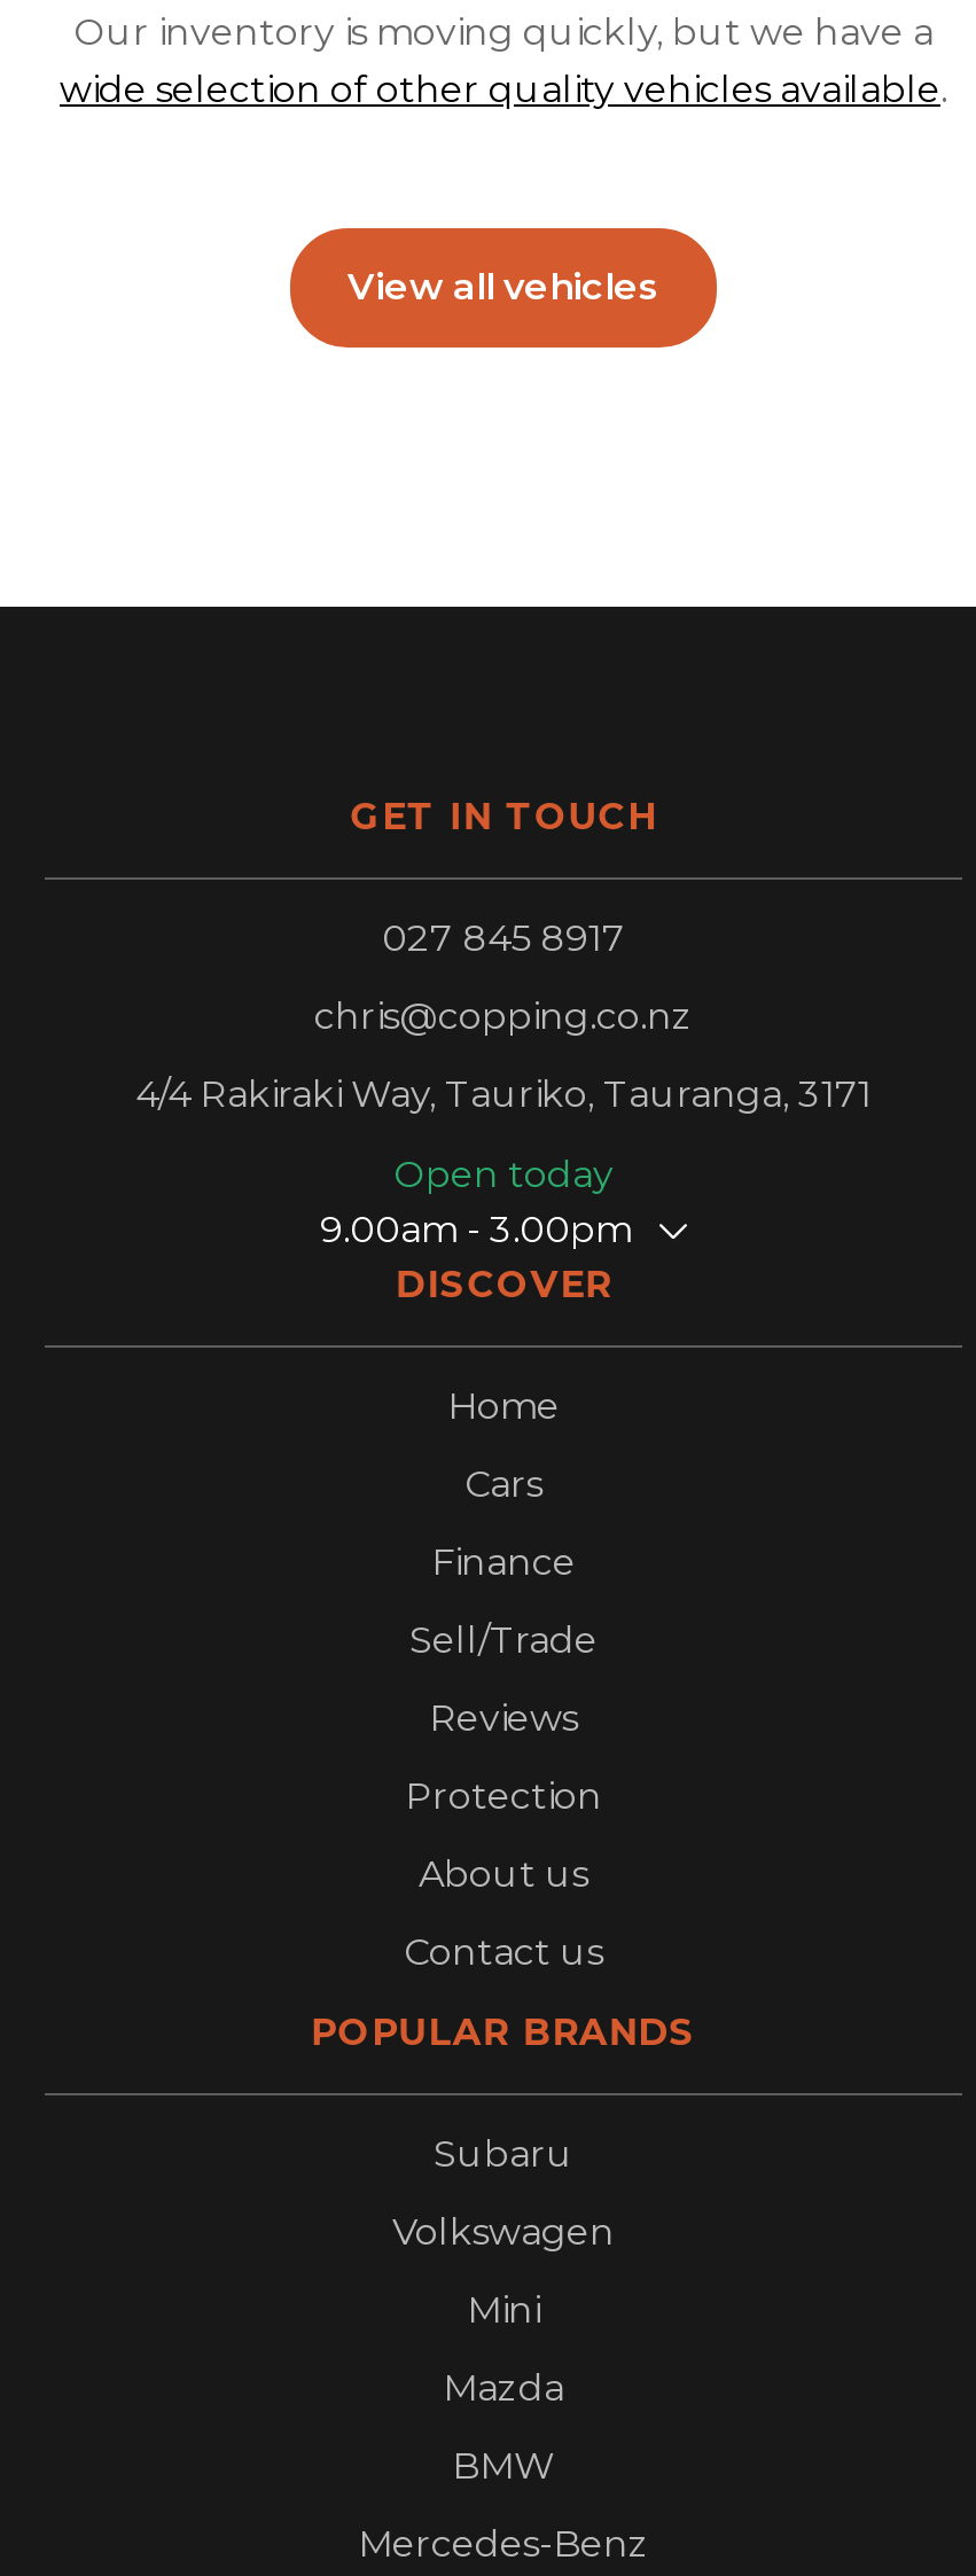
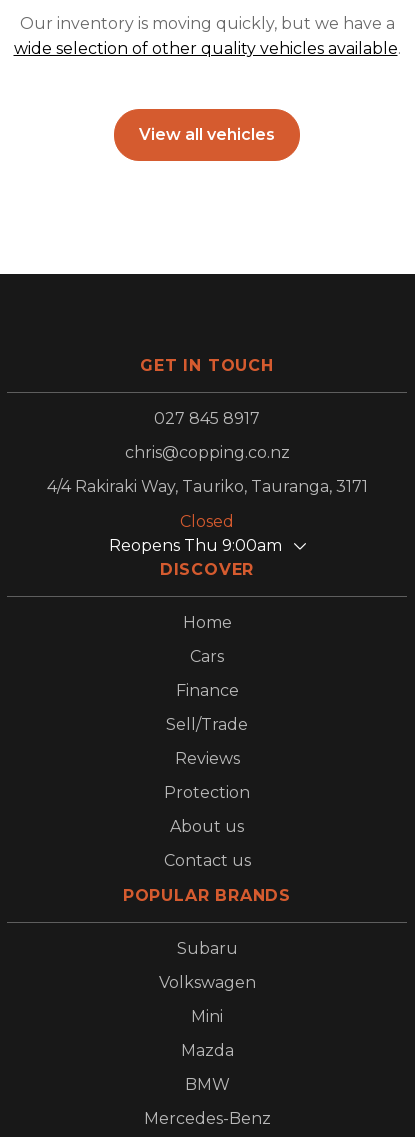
- Open today
- 9.00am - 3.00pm
+ Closed
+ Reopens Thu 9:00am
